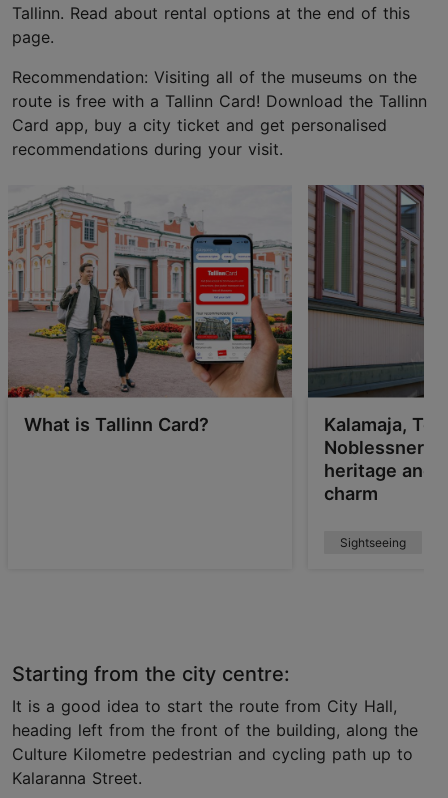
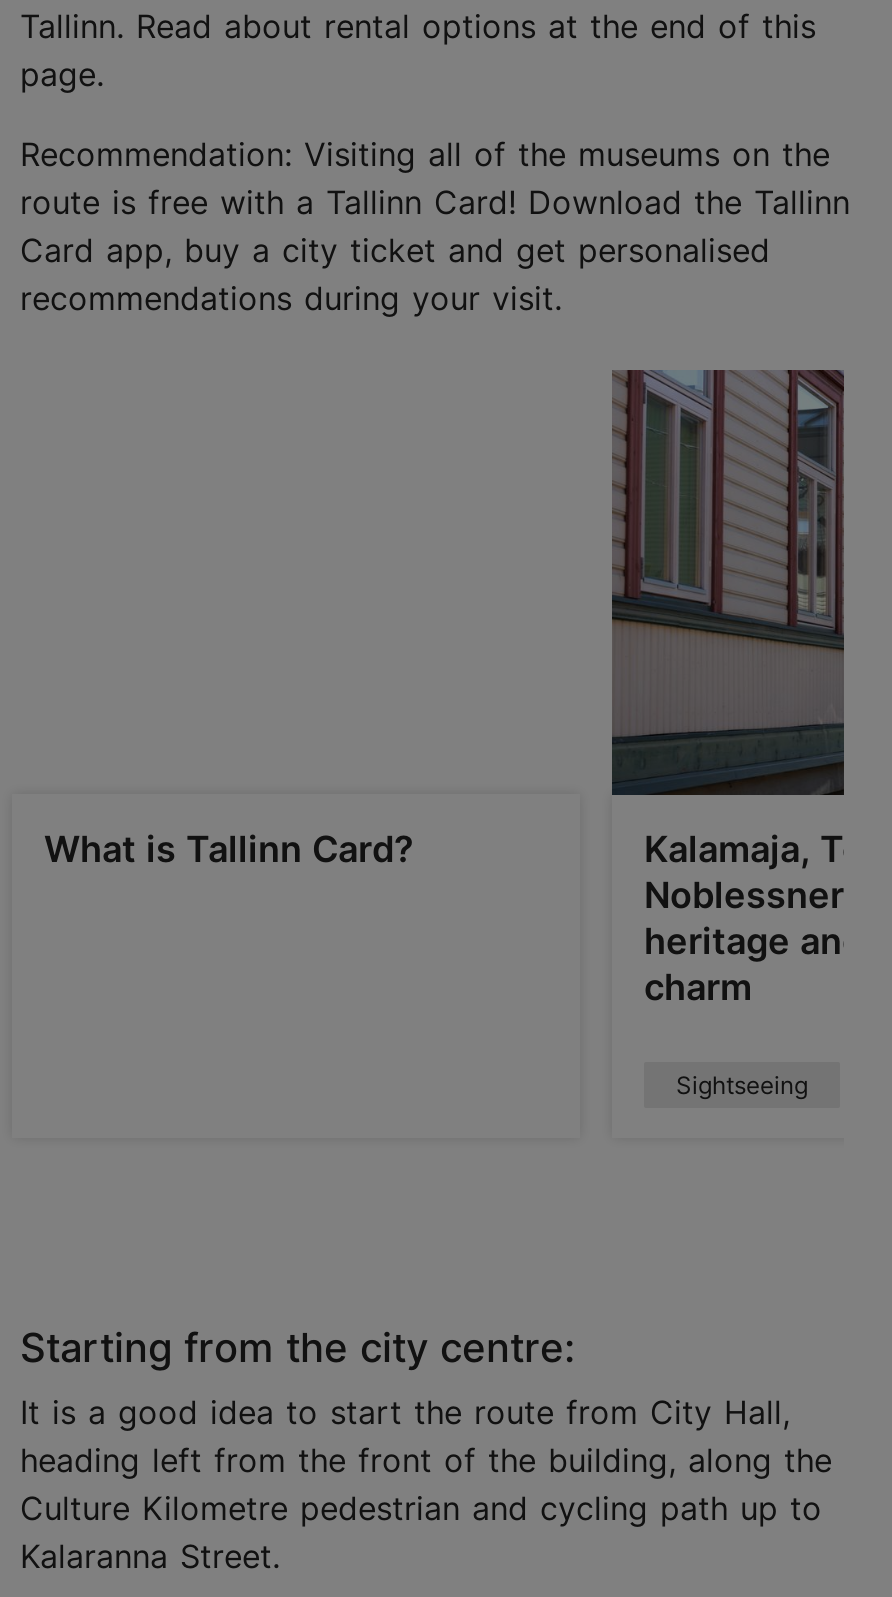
- [image]
